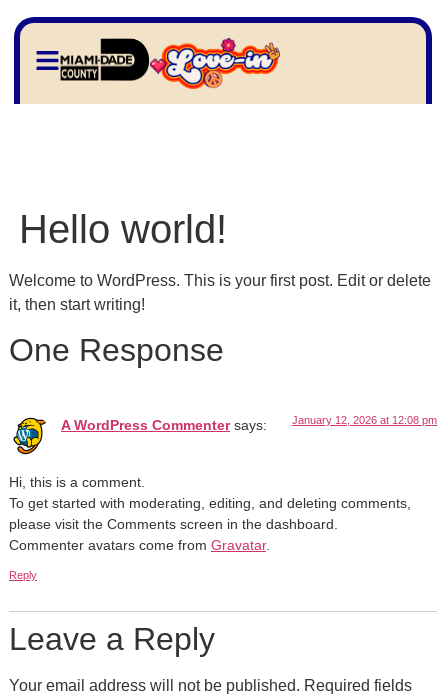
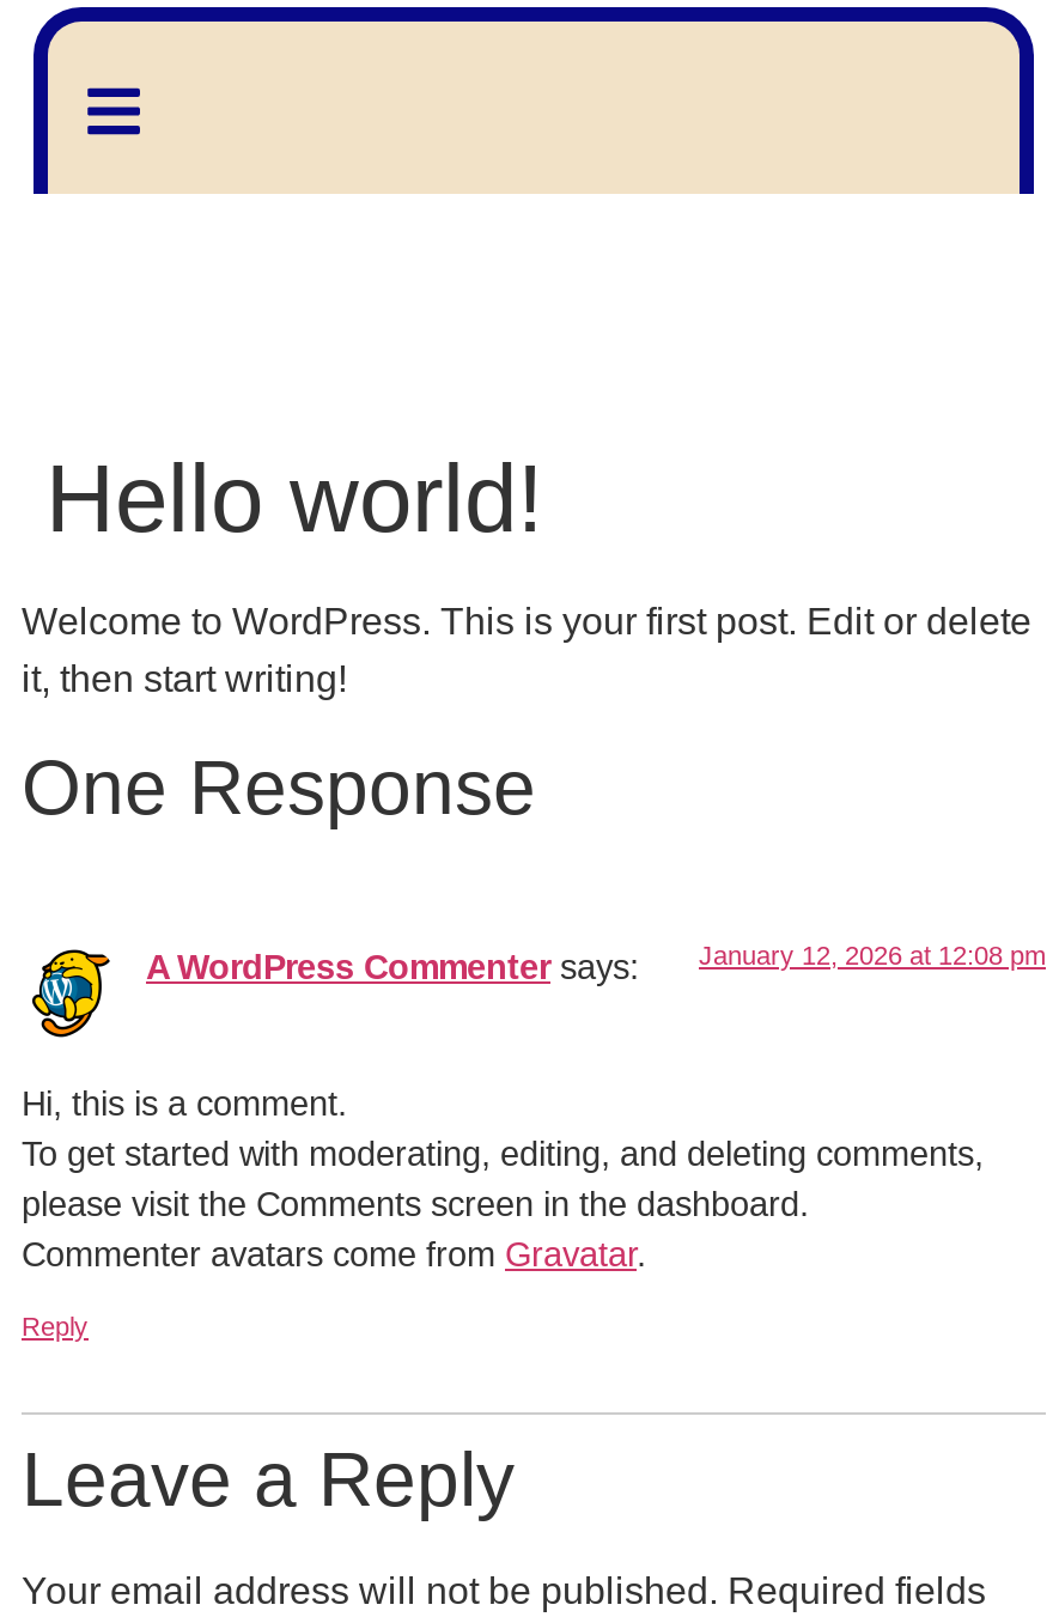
- [image]
